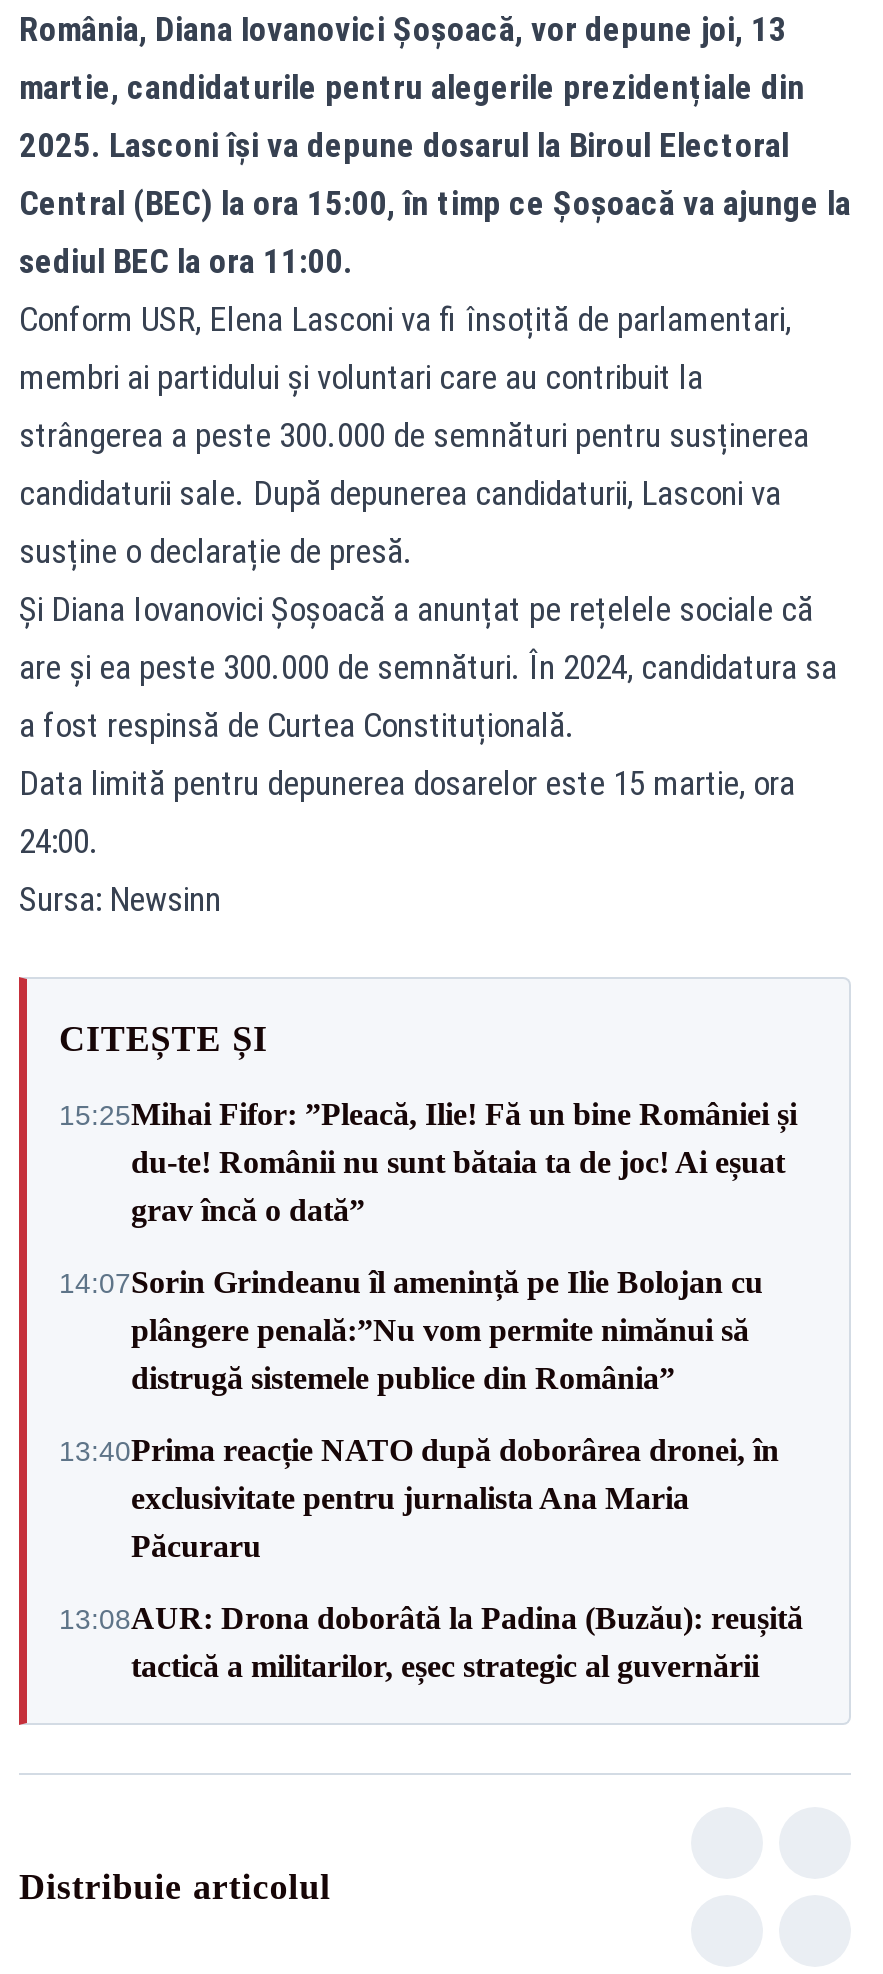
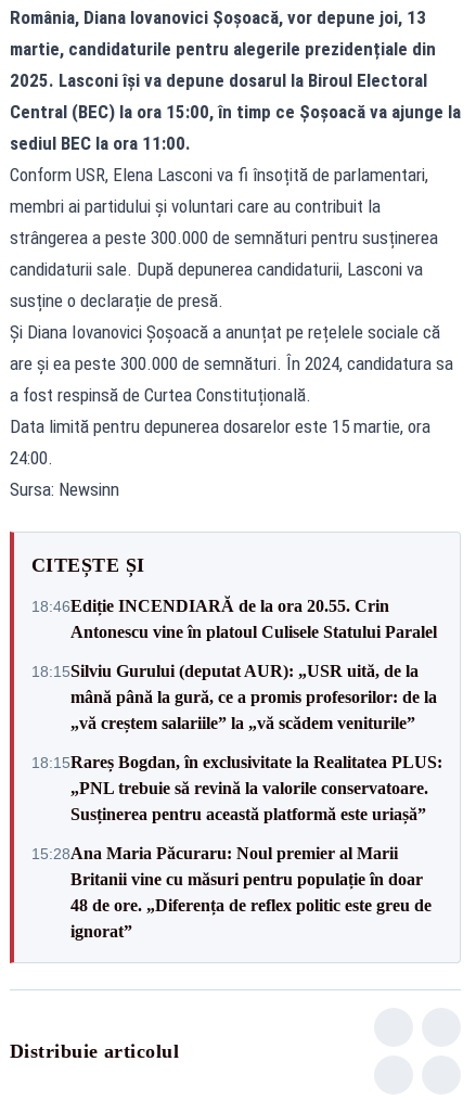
- 15:25Mihai Fifor: ”Pleacă, Ilie! Fă un bine României și
- du-te! Românii nu sunt bătaia ta de joc! Ai eșuat
- grav încă o dată”
+ 18:46Ediție INCENDIARĂ de la ora 20.55. Crin
+ Antonescu vine în platoul Culisele Statului Paralel

- 14:07Sorin Grindeanu îl amenință pe Ilie Bolojan cu
- plângere penală:”Nu vom permite nimănui să
- distrugă sistemele publice din România”
+ 18:15Silviu Gurului (deputat AUR): „USR uită, de la
+ mână până la gură, ce a promis profesorilor: de la
+ „vă creștem salariile” la „vă scădem veniturile”

- 13:40Prima reacție NATO după doborârea dronei, în
- exclusivitate pentru jurnalista Ana Maria
- Păcuraru
+ 18:15Rareș Bogdan, în exclusivitate la Realitatea PLUS:
+ „PNL trebuie să revină la valorile conservatoare.
+ Susținerea pentru această platformă este uriașă”

- 13:08AUR: Drona doborâtă la Padina (Buzău): reușită
- tactică a militarilor, eșec strategic al guvernării
+ 15:28Ana Maria Păcuraru: Noul premier al Marii
+ Britanii vine cu măsuri pentru populație în doar
+ 48 de ore. „Diferența de reflex politic este greu de
+ ignorat”
